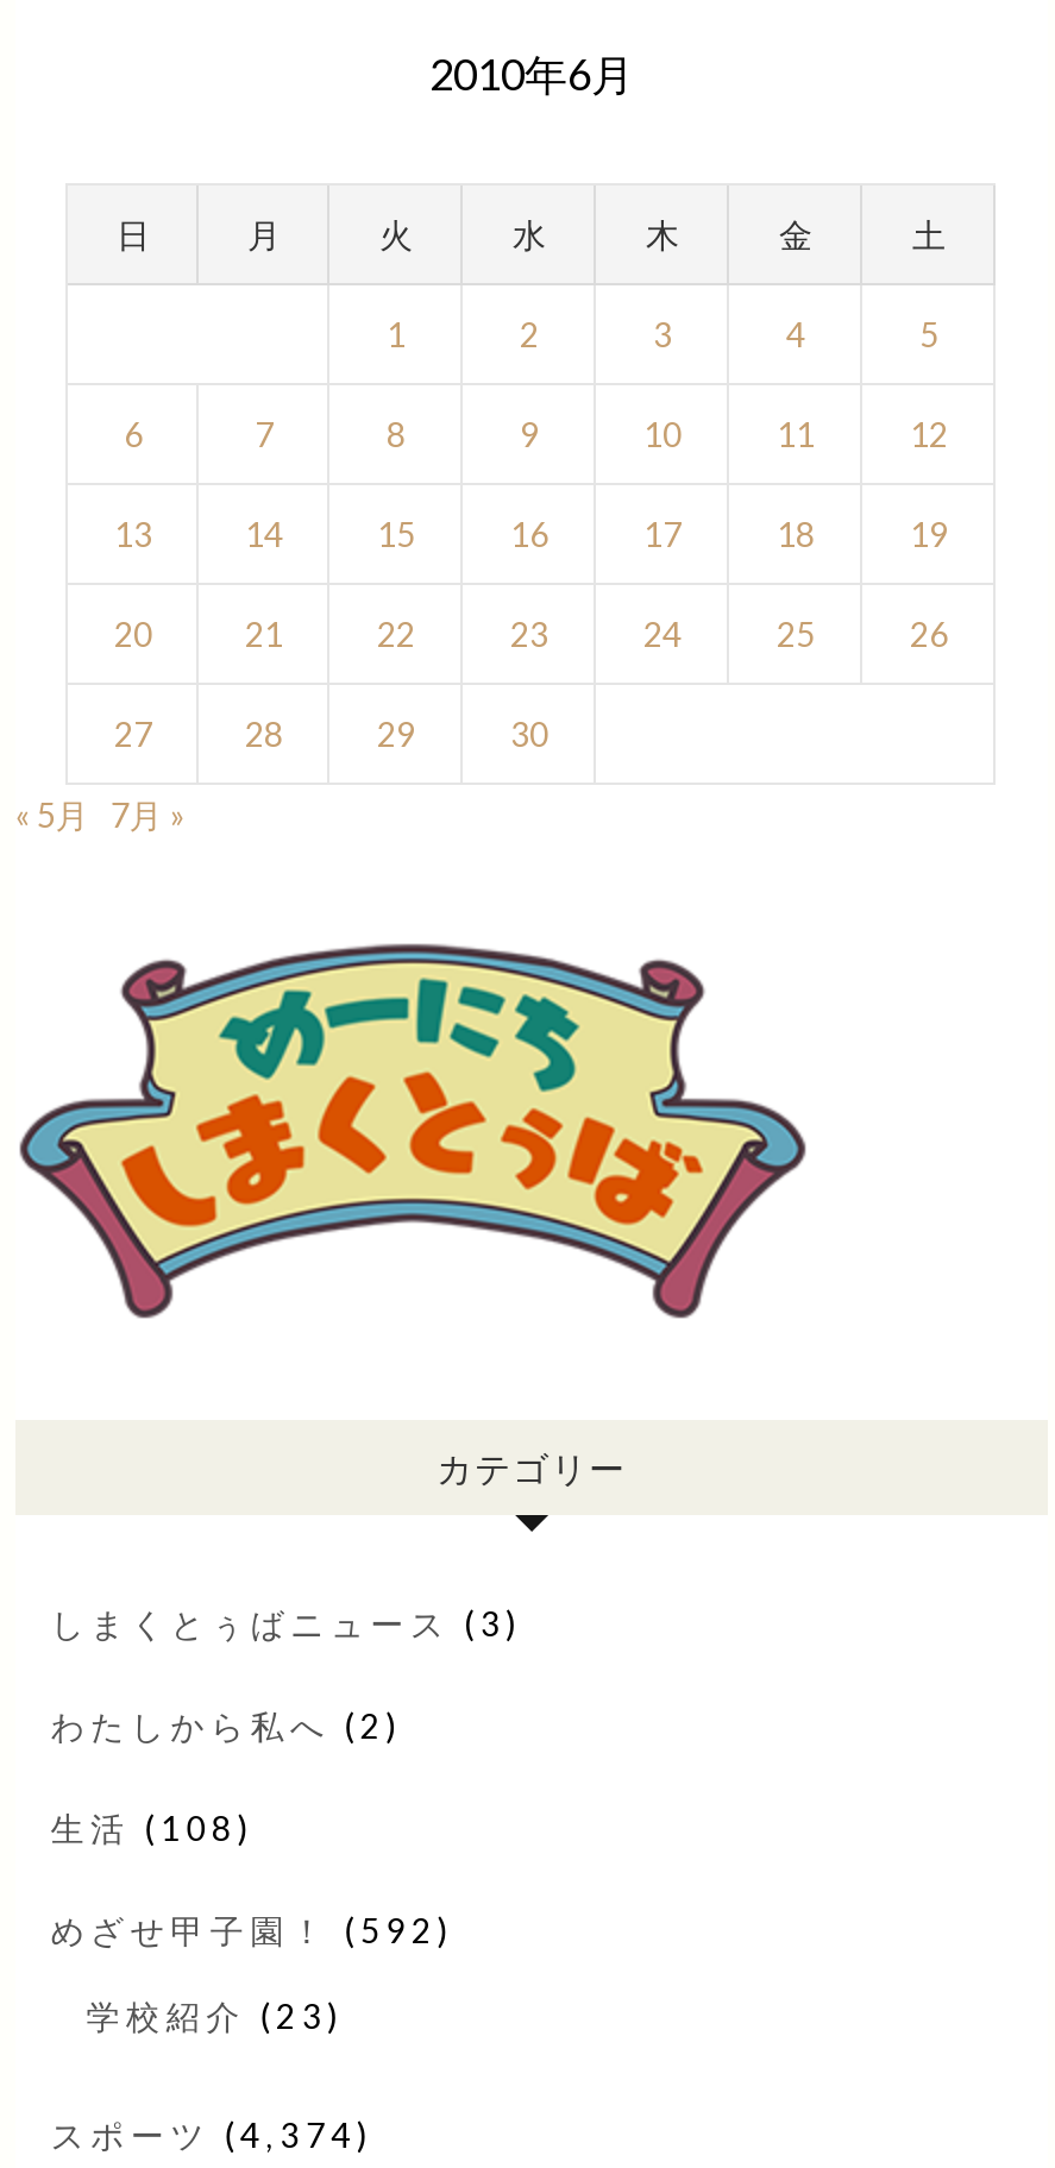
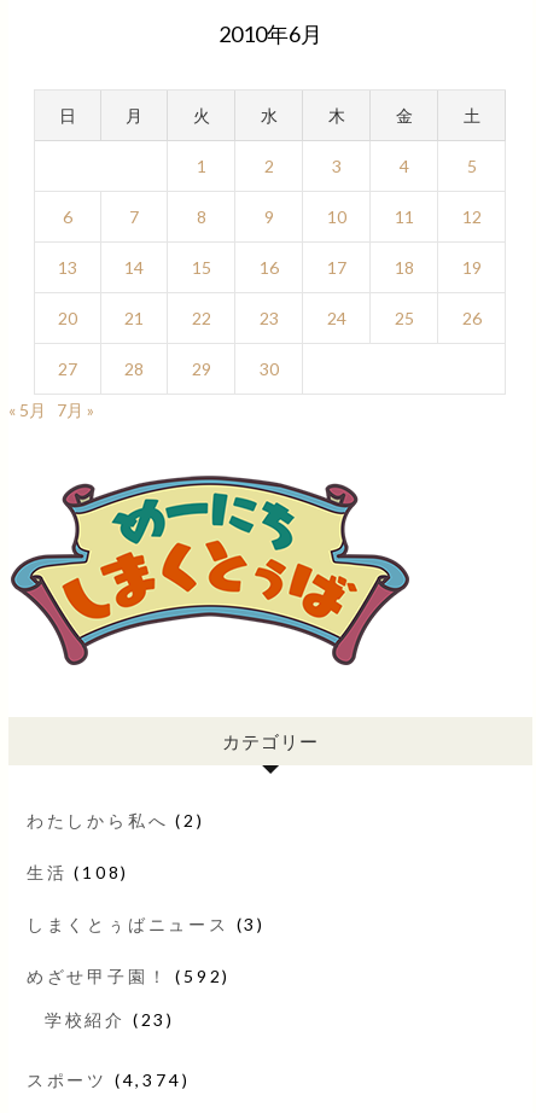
moved down: しまくとぅばニュース(3)

moved up: わたしから私へ(2) | 生活(108)
